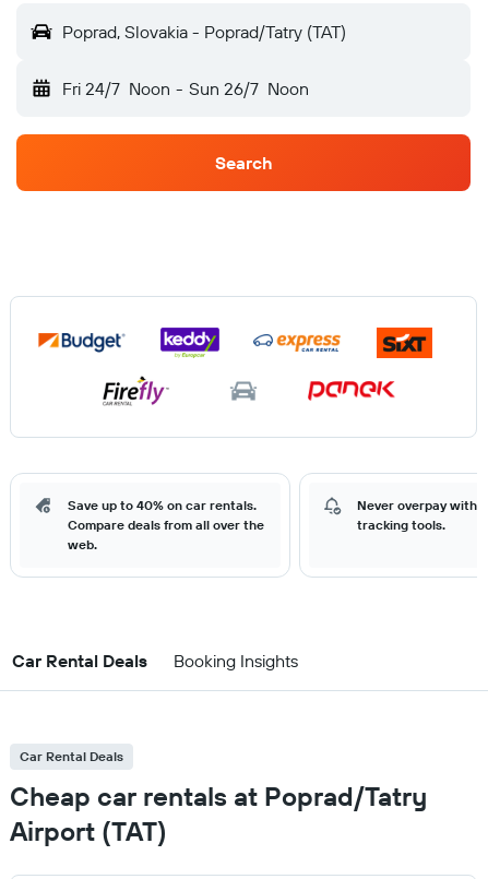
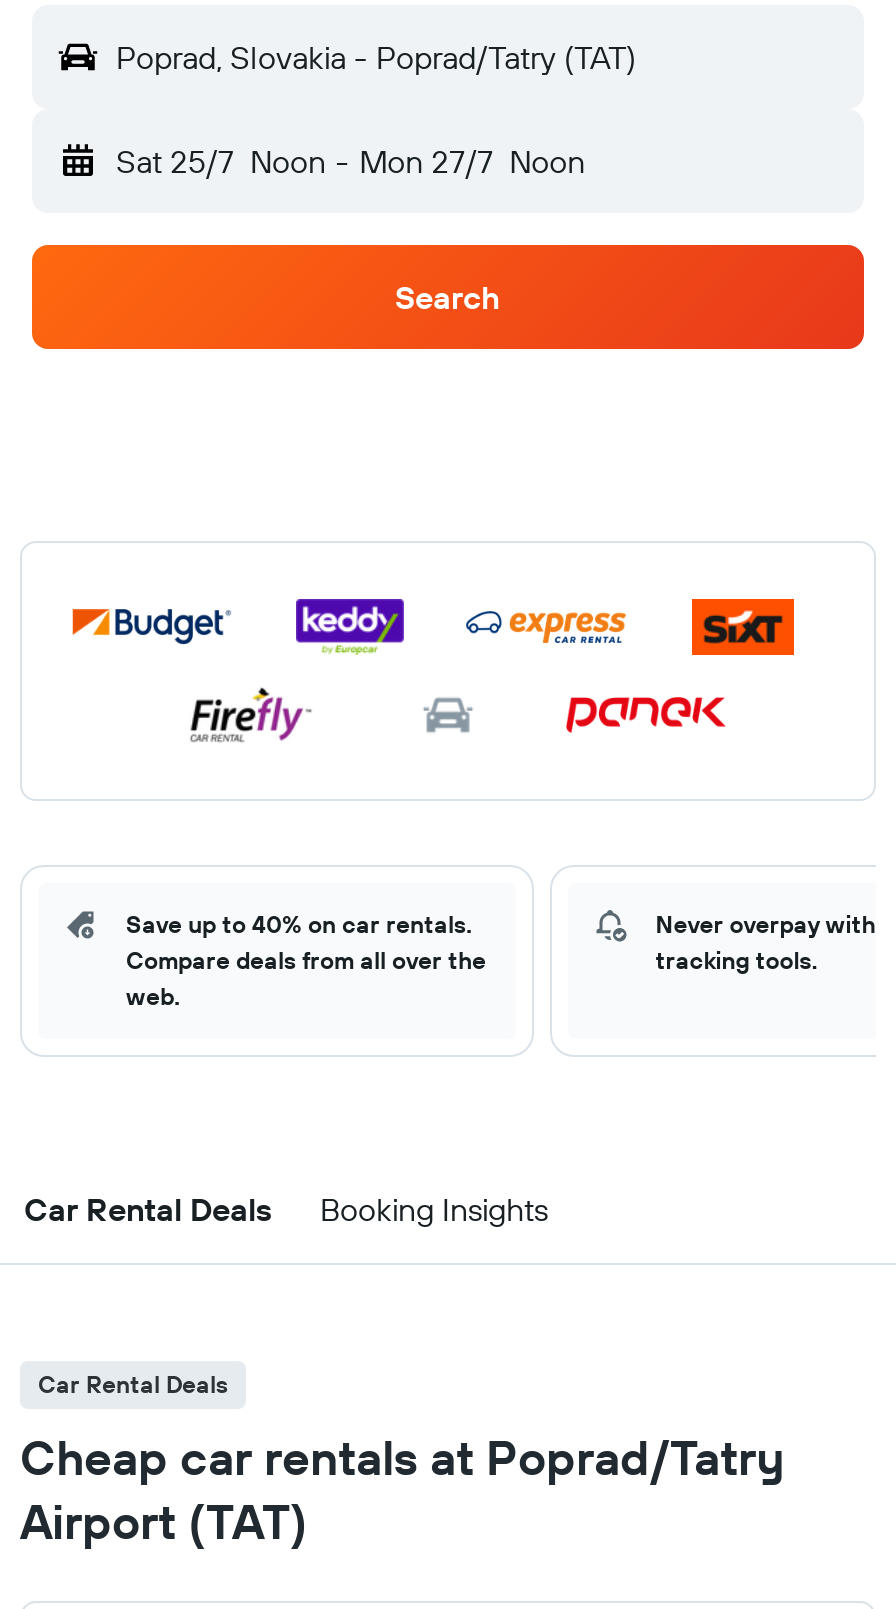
- Fri 24/7 Noon - Sun 26/7 Noon
+ Sat 25/7 Noon - Mon 27/7 Noon
